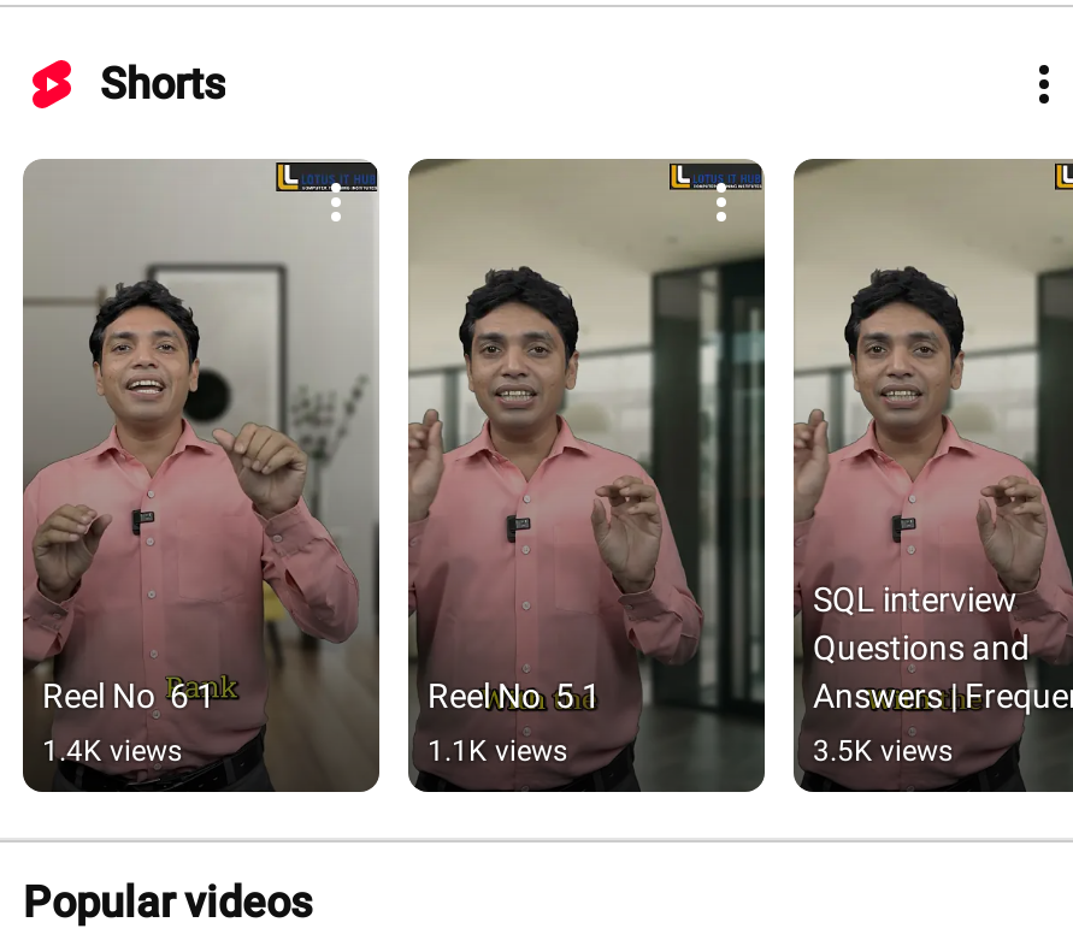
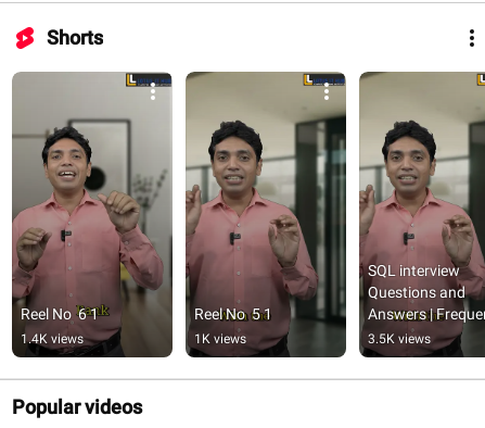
- 1.1K views
+ 1K views
